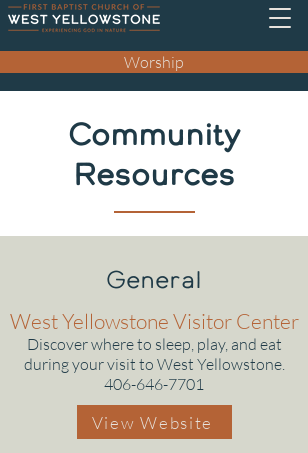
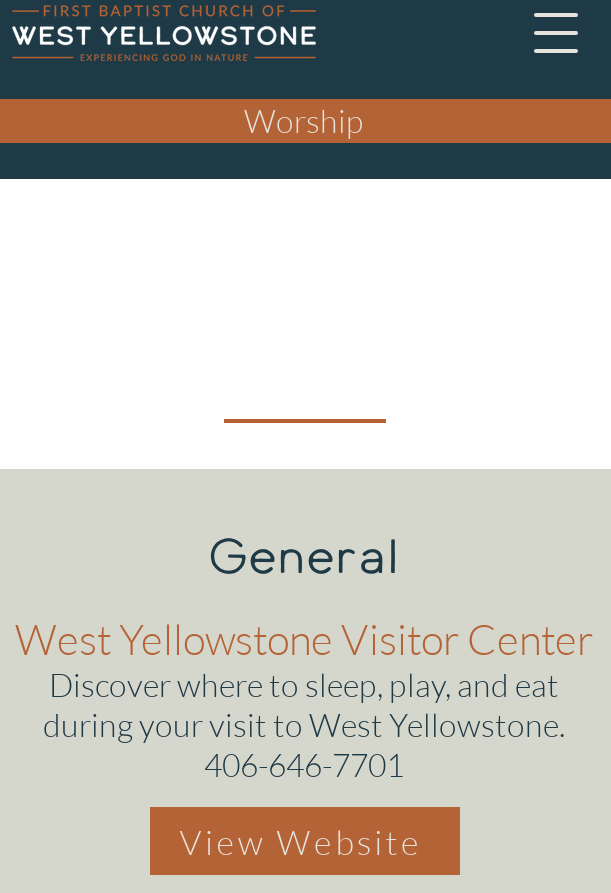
- Community
- Resources
